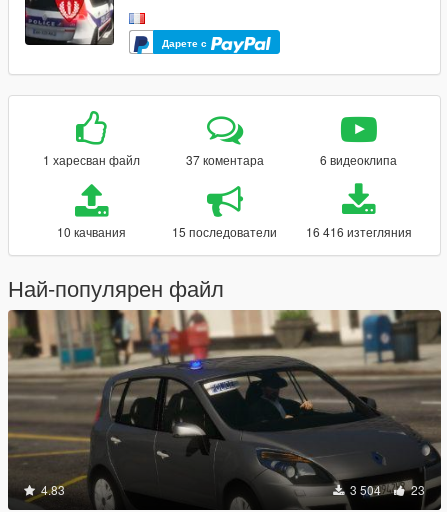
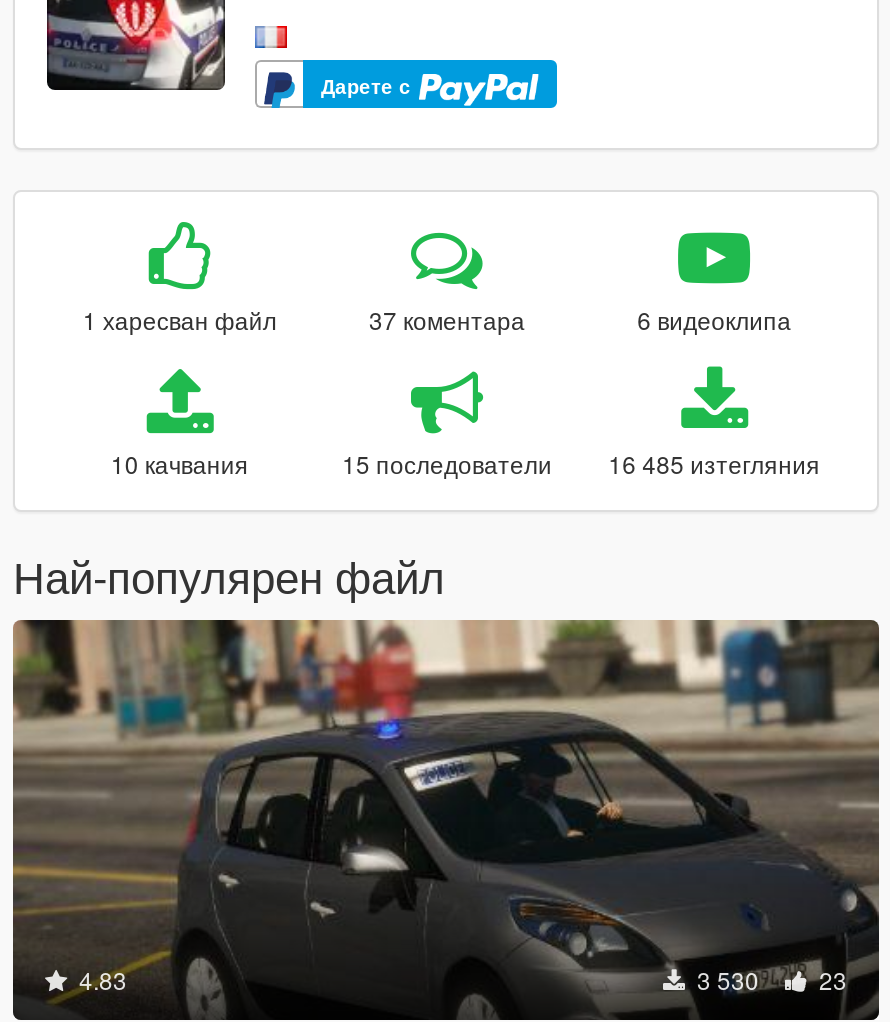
- 15 последователи 16 416 изтегляния
+ 15 последователи 16 485 изтегляния

- 3 504
+ 3 530
